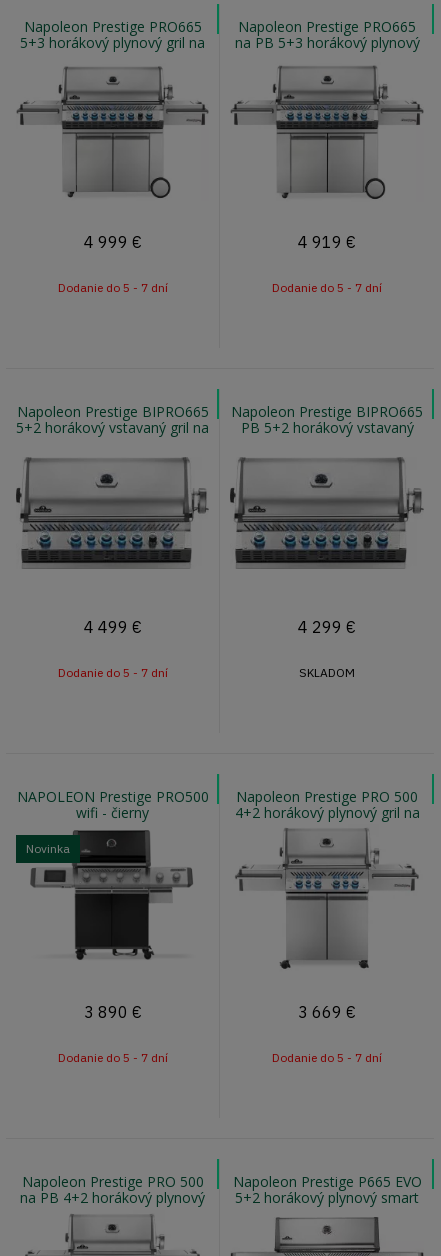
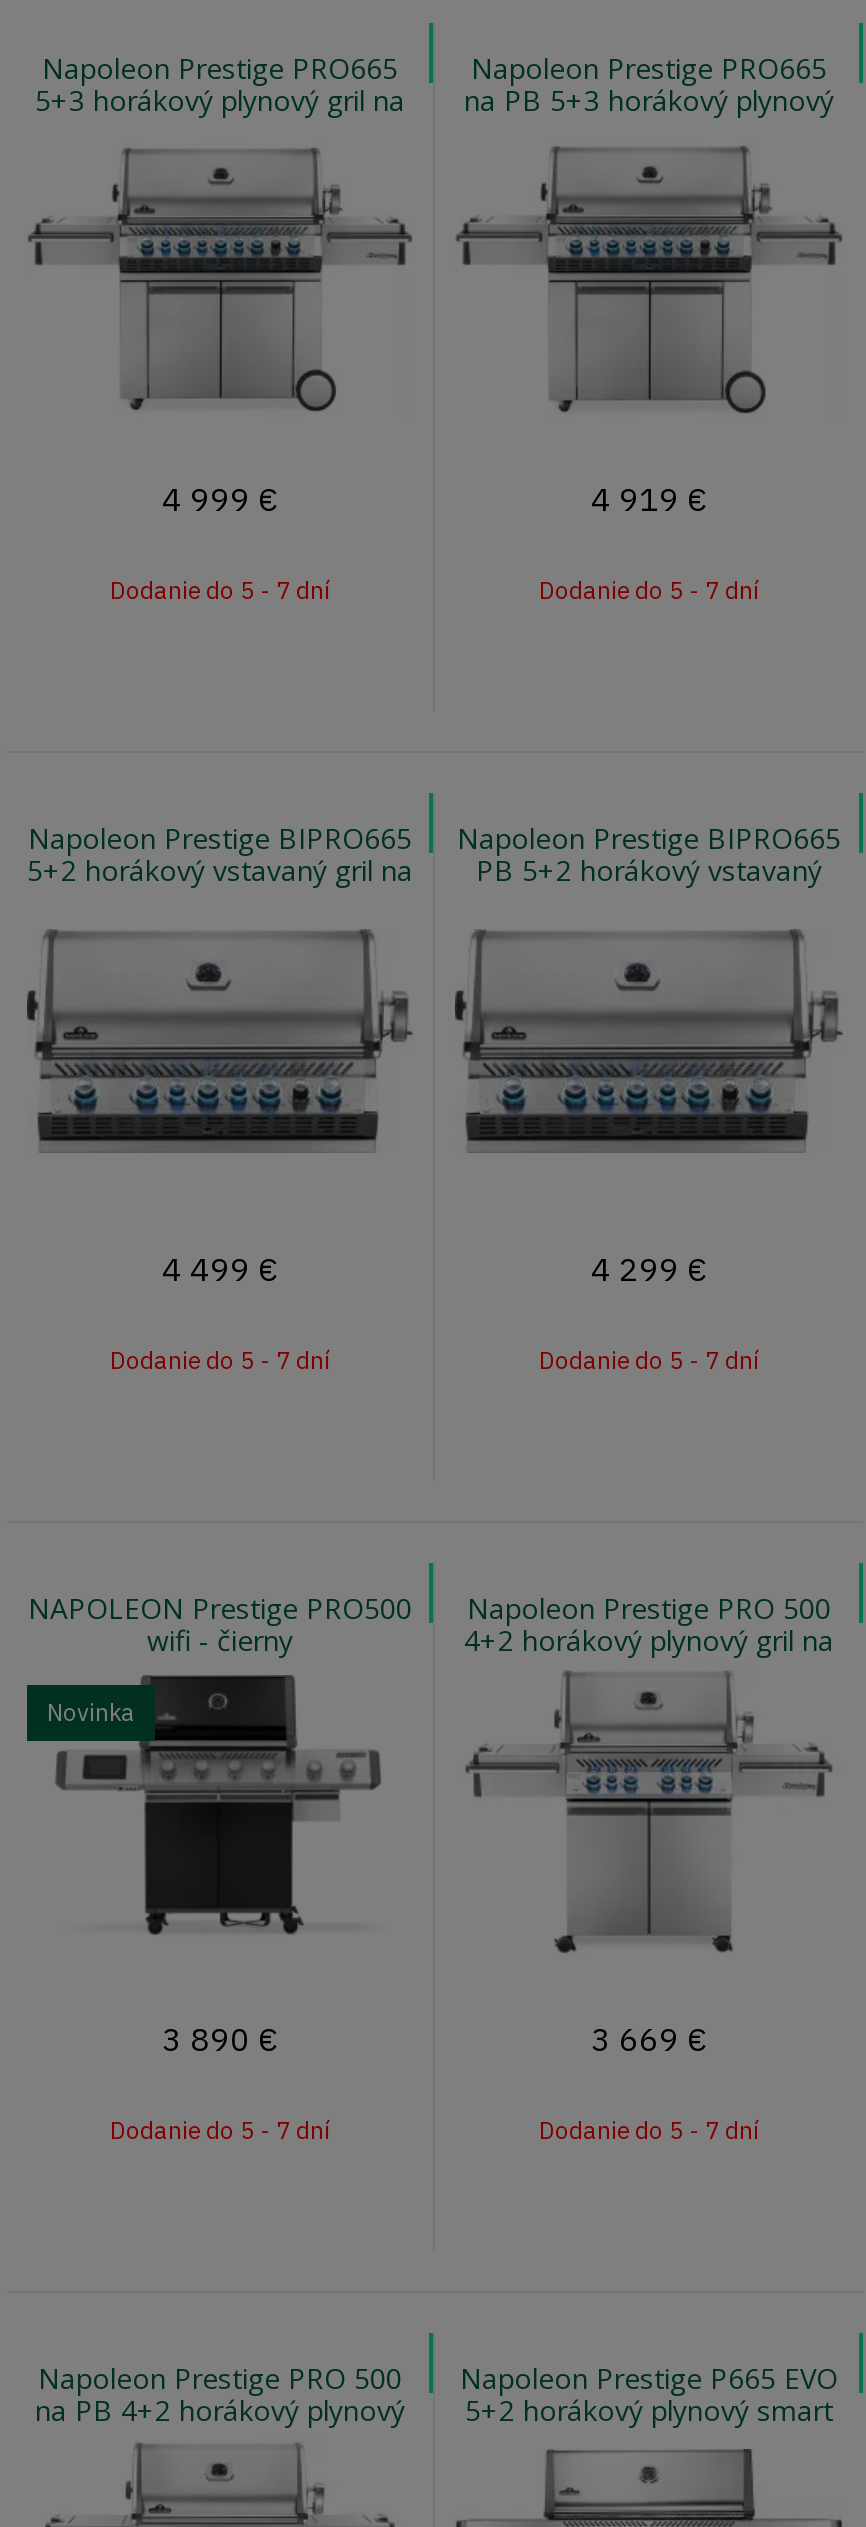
- SKLADOM
+ Dodanie do 5 - 7 dní
